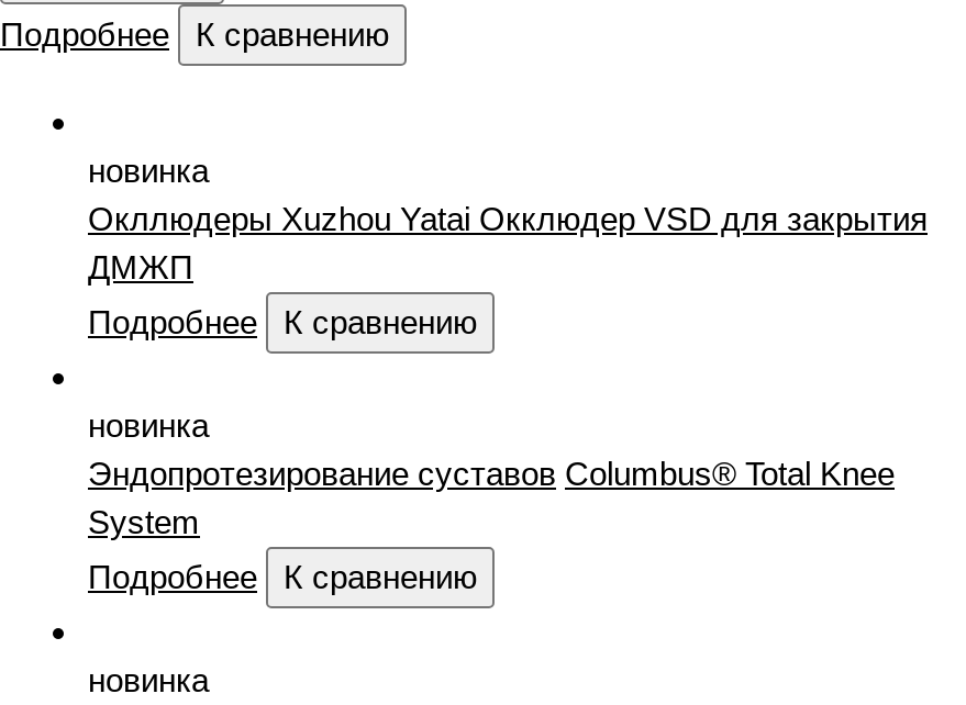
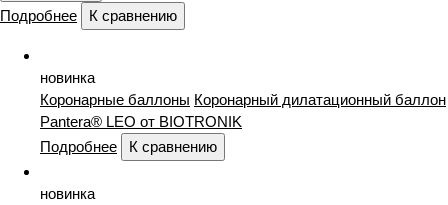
- Окллюдеры Xuzhou Yatai Окклюдер VSD для закрытия
- ДМЖП
- Подробнее
- К сравнению
- новинка
- Эндопротезирование суставов Columbus® Total Knee
- System
+ Коронарные баллоны Коронарный дилатационный баллон
+ Pantera® LEO от BIOTRONIK
